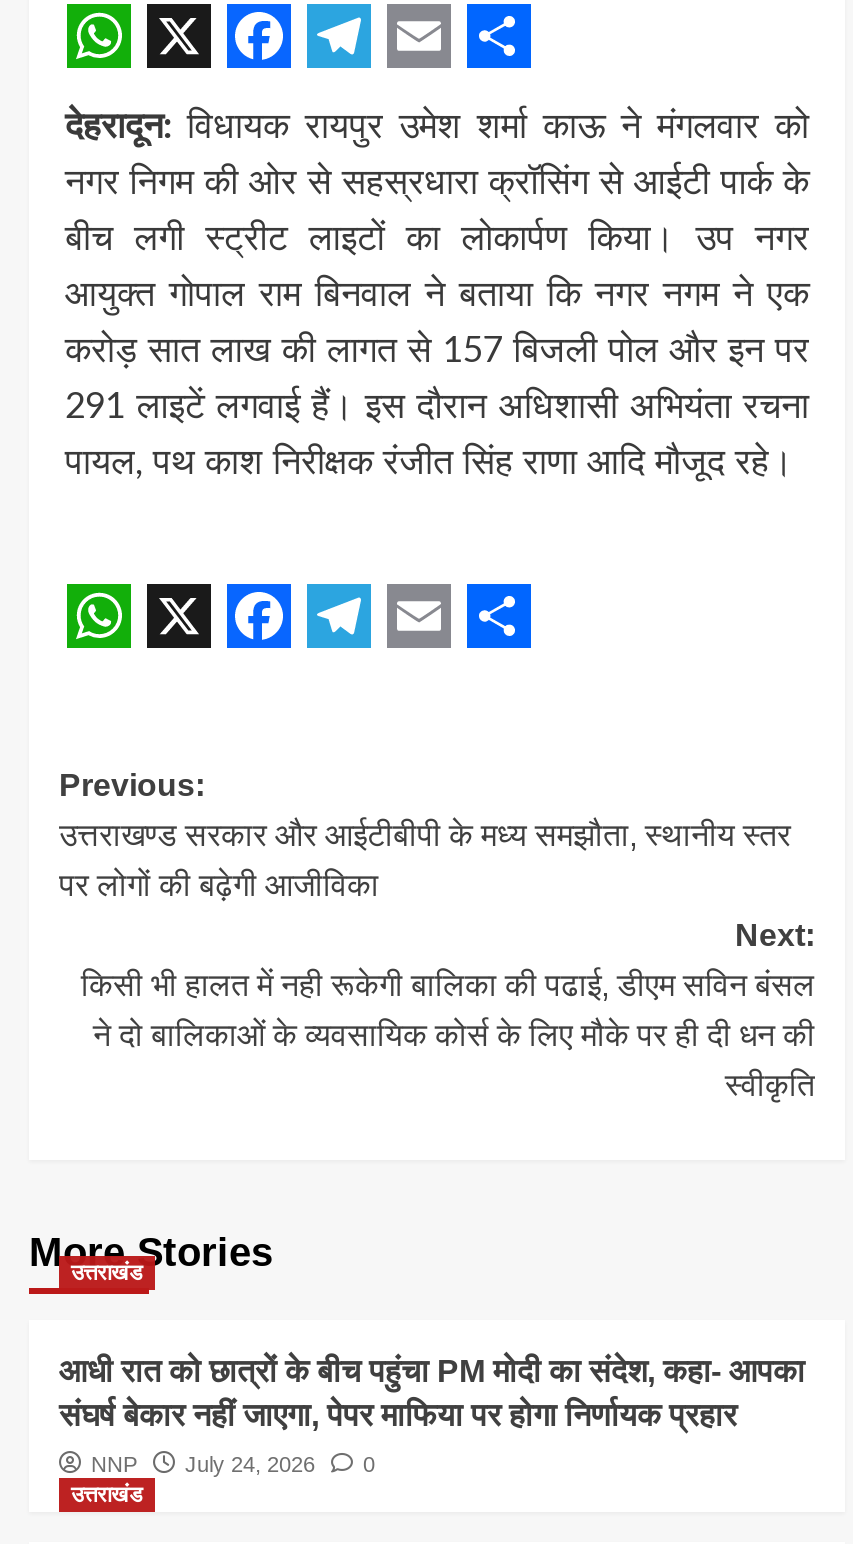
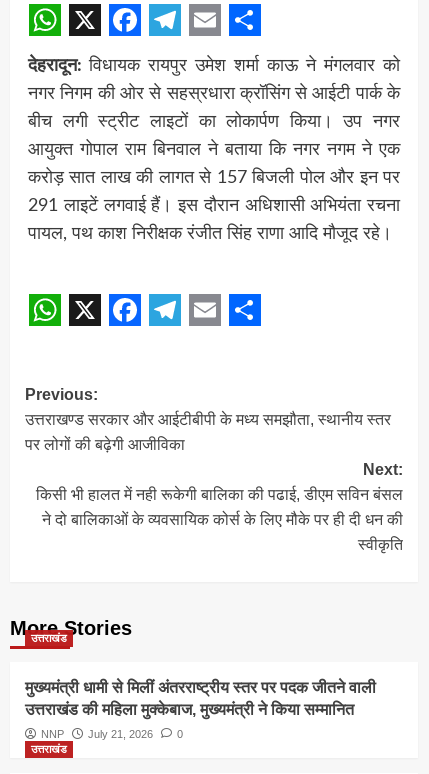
- आधी रात को छात्रों के बीच पहुंचा PM मोदी का संदेश, कहा- आपका
- संघर्ष बेकार नहीं जाएगा, पेपर माफिया पर होगा निर्णायक प्रहार
+ मुख्यमंत्री धामी से मिलीं अंतरराष्ट्रीय स्तर पर पदक जीतने वाली
+ उत्तराखंड की महिला मुक्केबाज, मुख्यमंत्री ने किया सम्मानित

- NNP July 24, 2026 0
+ NNP July 21, 2026 0
